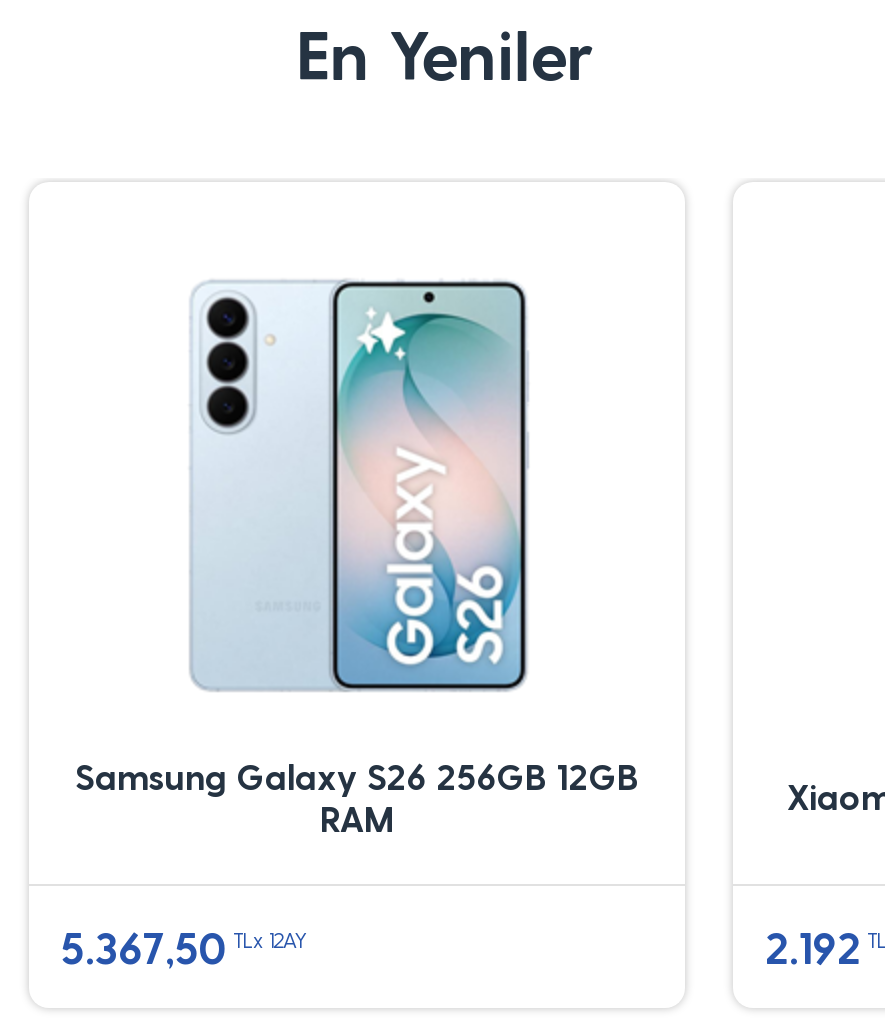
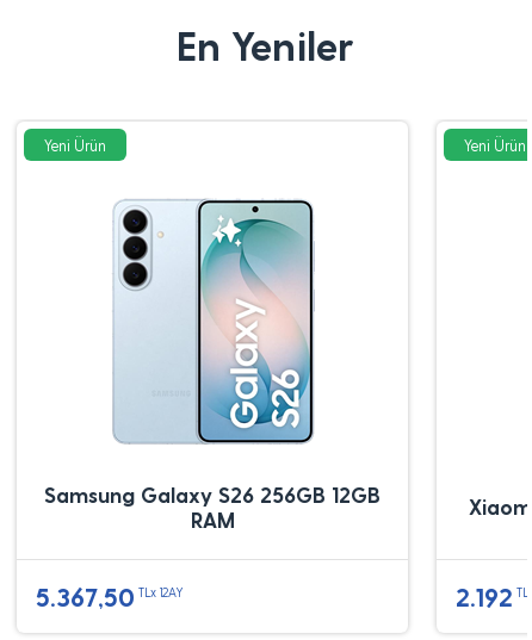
+ Yeni Ürün

+ Yeni Ürün
